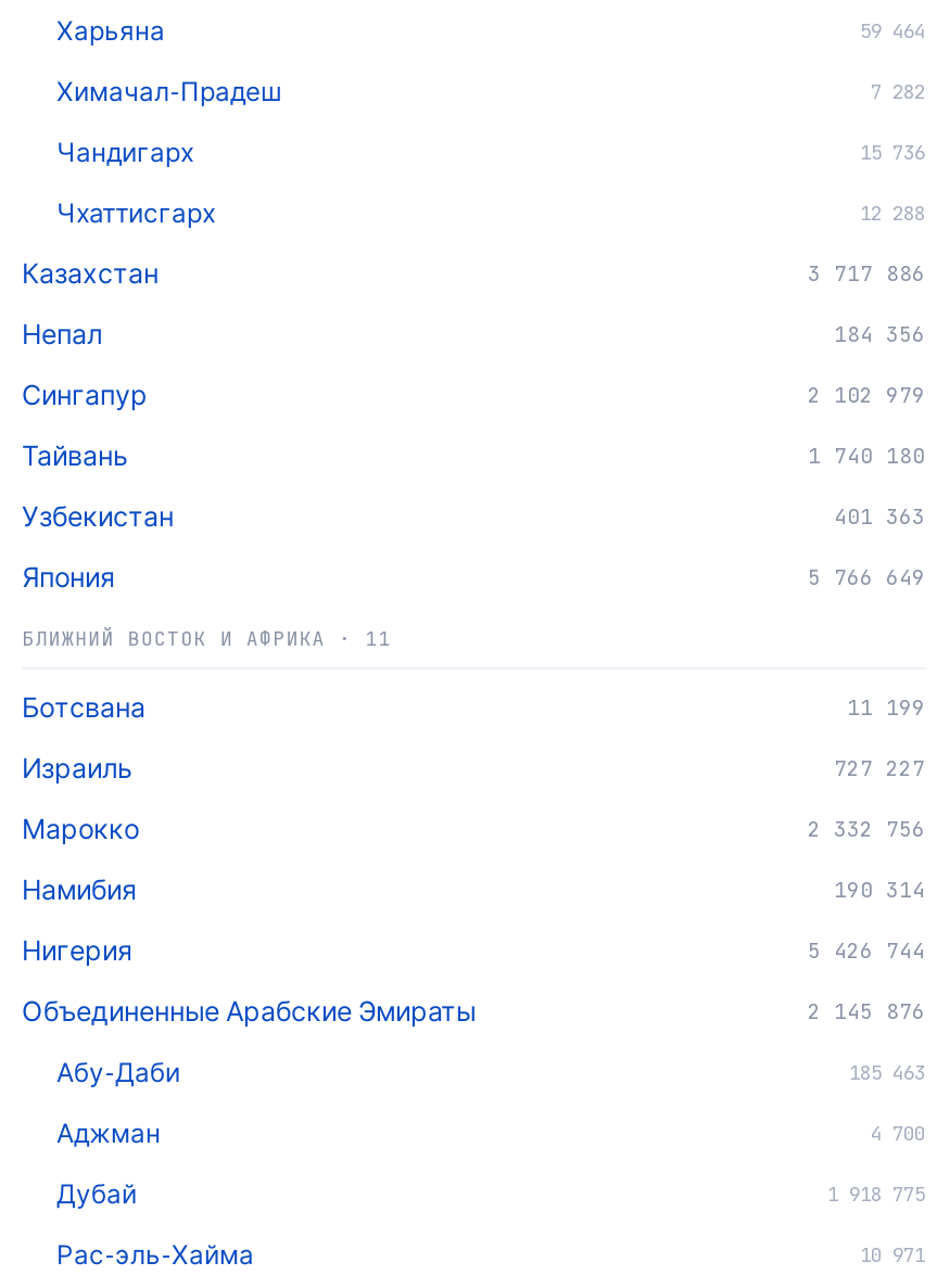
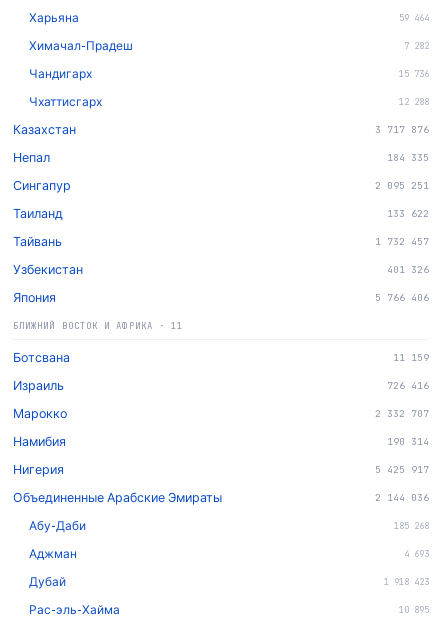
- 3 717 886
+ 3 717 876

- 184 356
+ 184 335

- 2 102 979
+ 2 095 251
+ Таиланд
+ 133 622

- 1 740 180
+ 1 732 457

- 401 363
+ 401 326

- 5 766 649
+ 5 766 406

- 11 199
+ 11 159

- 727 227
+ 726 416

- 2 332 756
+ 2 332 707

- 5 426 744
+ 5 425 917

- 2 145 876
+ 2 144 036

- 185 463
+ 185 268

- 4 700
+ 4 693

- 1 918 775
+ 1 918 423

- 10 971
+ 10 895
